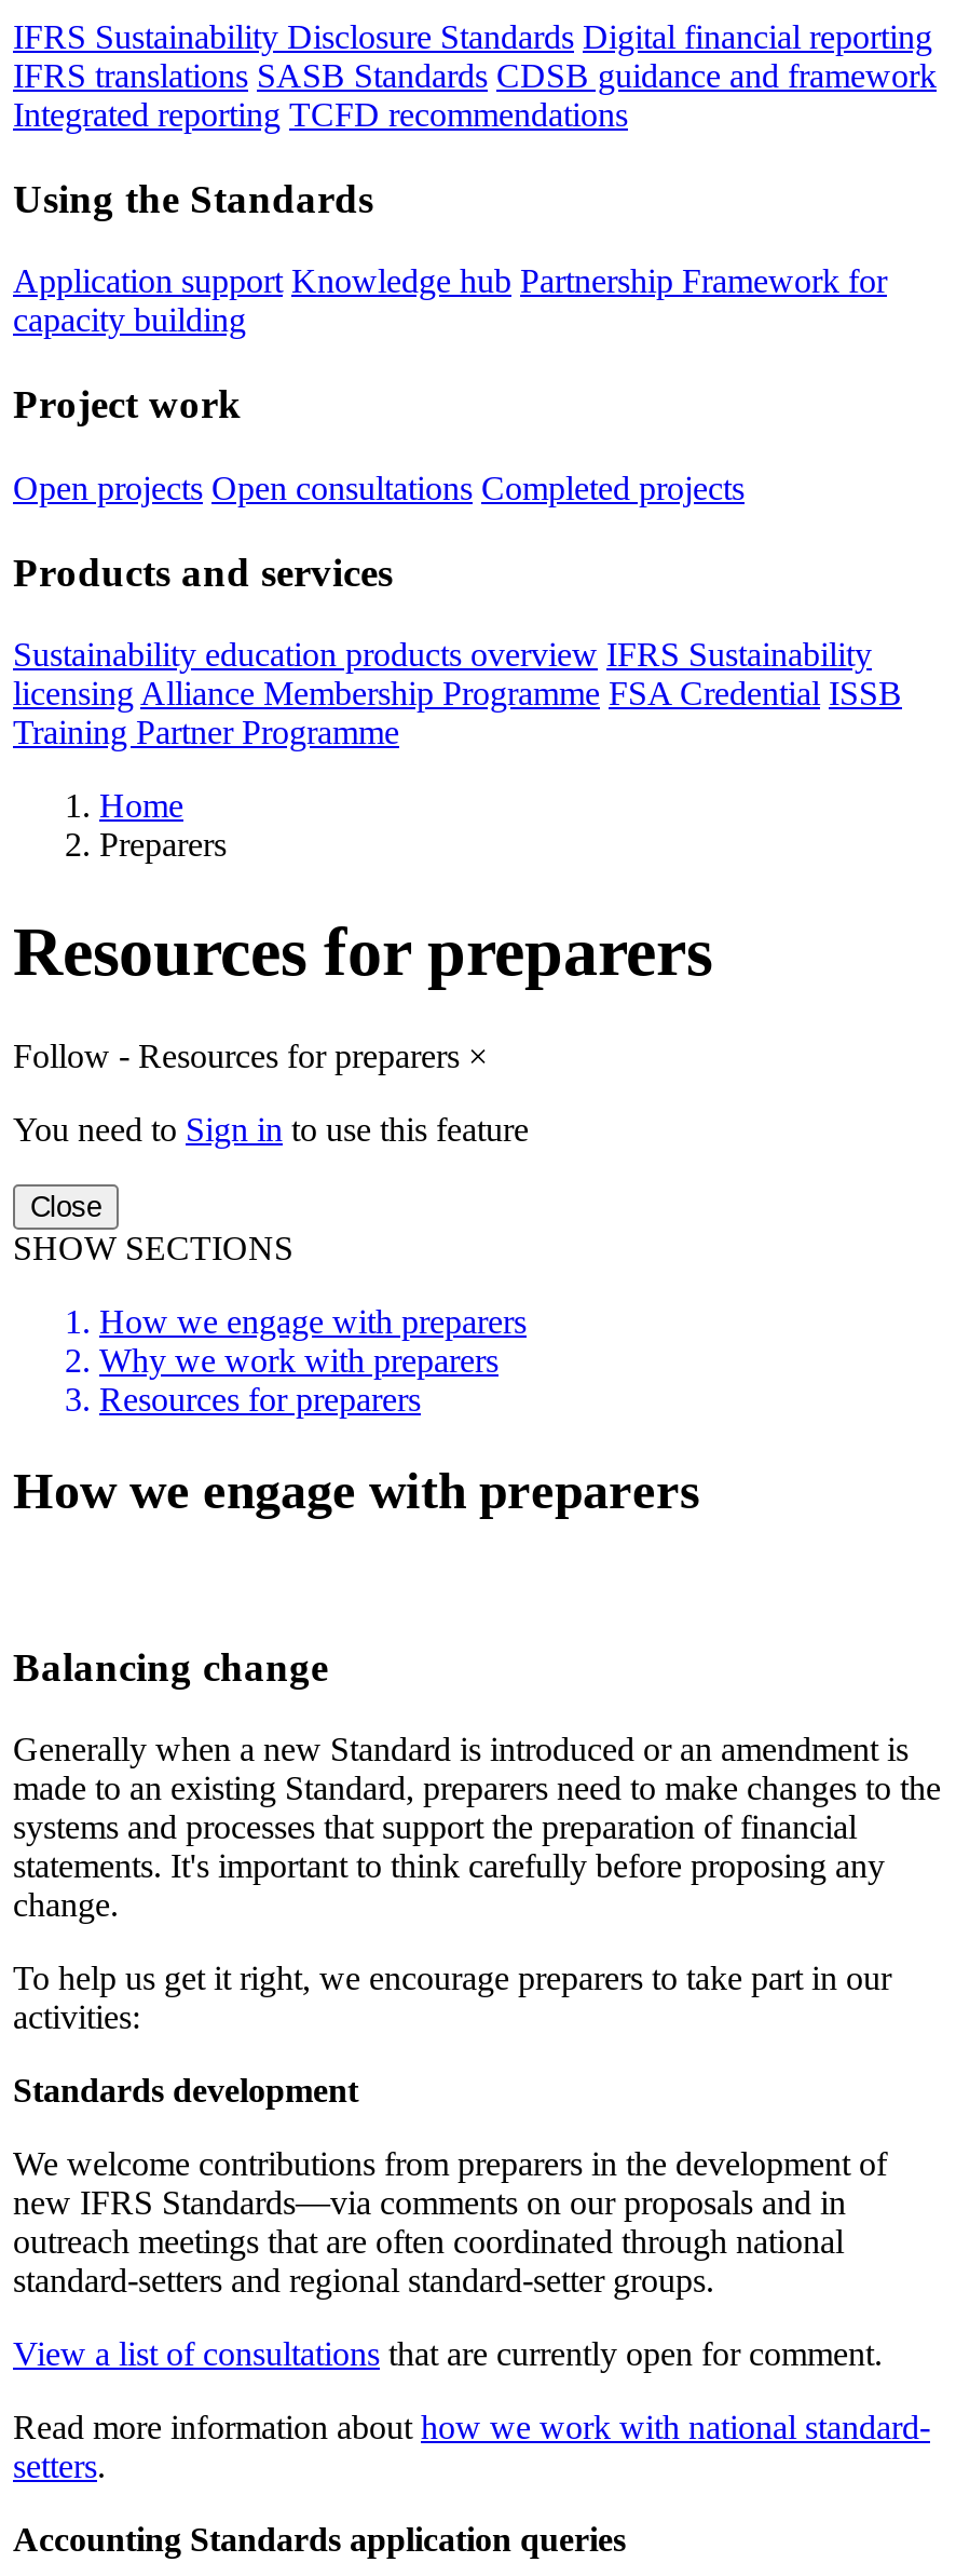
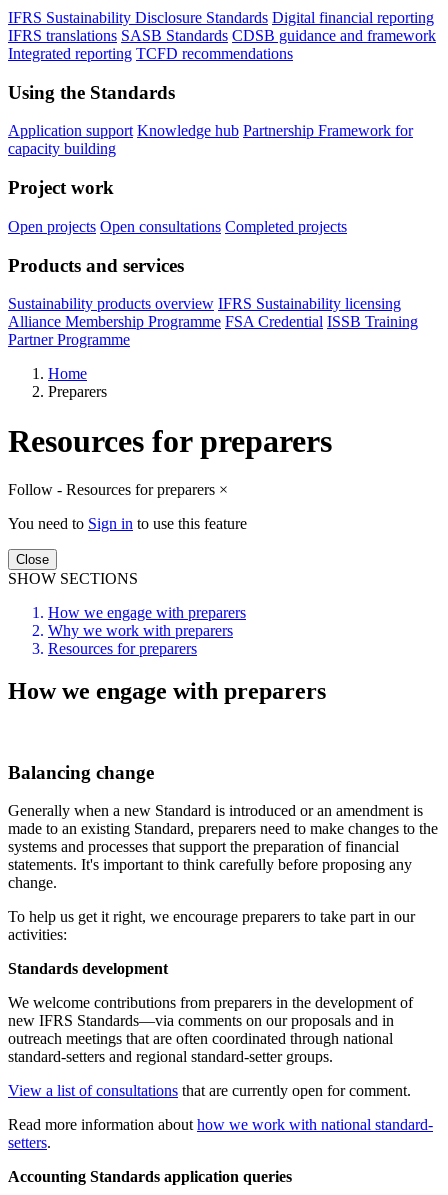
- Sustainability education products overview IFRS Sustainability
- licensing Alliance Membership Programme FSA Credential ISSB
- Training Partner Programme
+ Sustainability products overview IFRS Sustainability licensing
+ Alliance Membership Programme FSA Credential ISSB Training
+ Partner Programme
